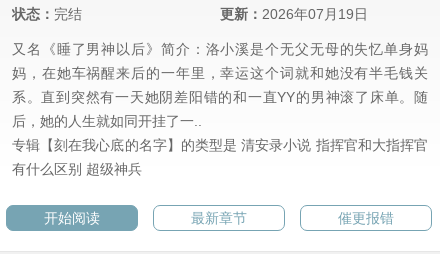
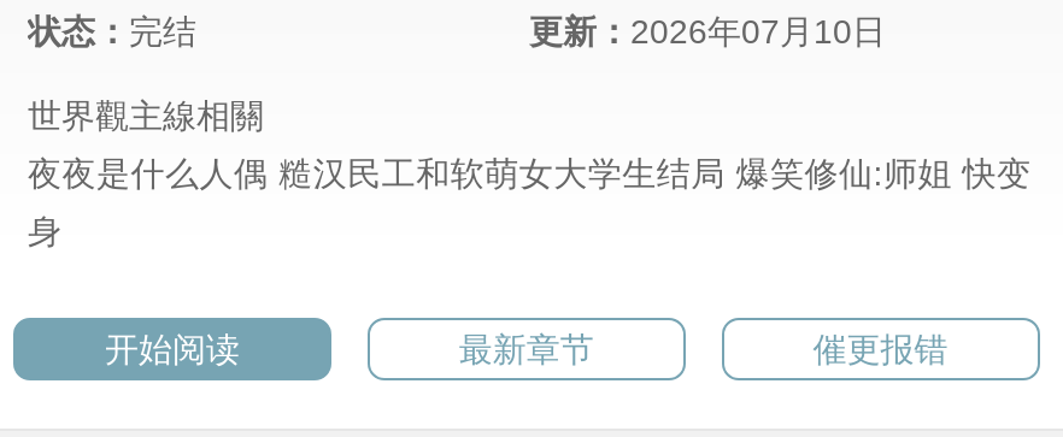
- 更新：2026年07月19日
- 又名《睡了男神以后》简介：洛小溪是个无父无母的失忆单身妈
- 妈，在她车祸醒来后的一年里，幸运这个词就和她没有半毛钱关
- 系。直到突然有一天她阴差阳错的和一直YY的男神滚了床单。随
- 后，她的人生就如同开挂了一..
- 专辑【刻在我心底的名字】的类型是 清安录小说 指挥官和大指挥官
- 有什么区别 超级神兵
+ 更新：2026年07月10日
+ 世界觀主線相關
+ 夜夜是什么人偶 糙汉民工和软萌女大学生结局 爆笑修仙:师姐 快变
+ 身
